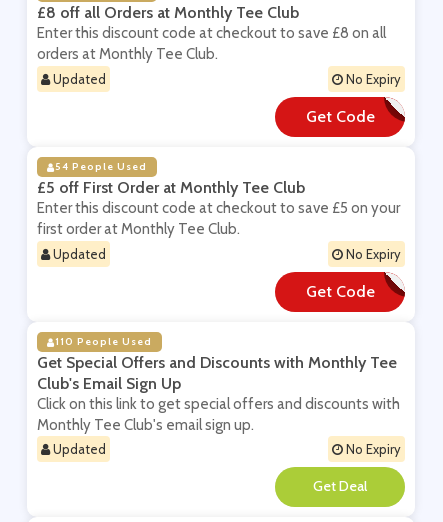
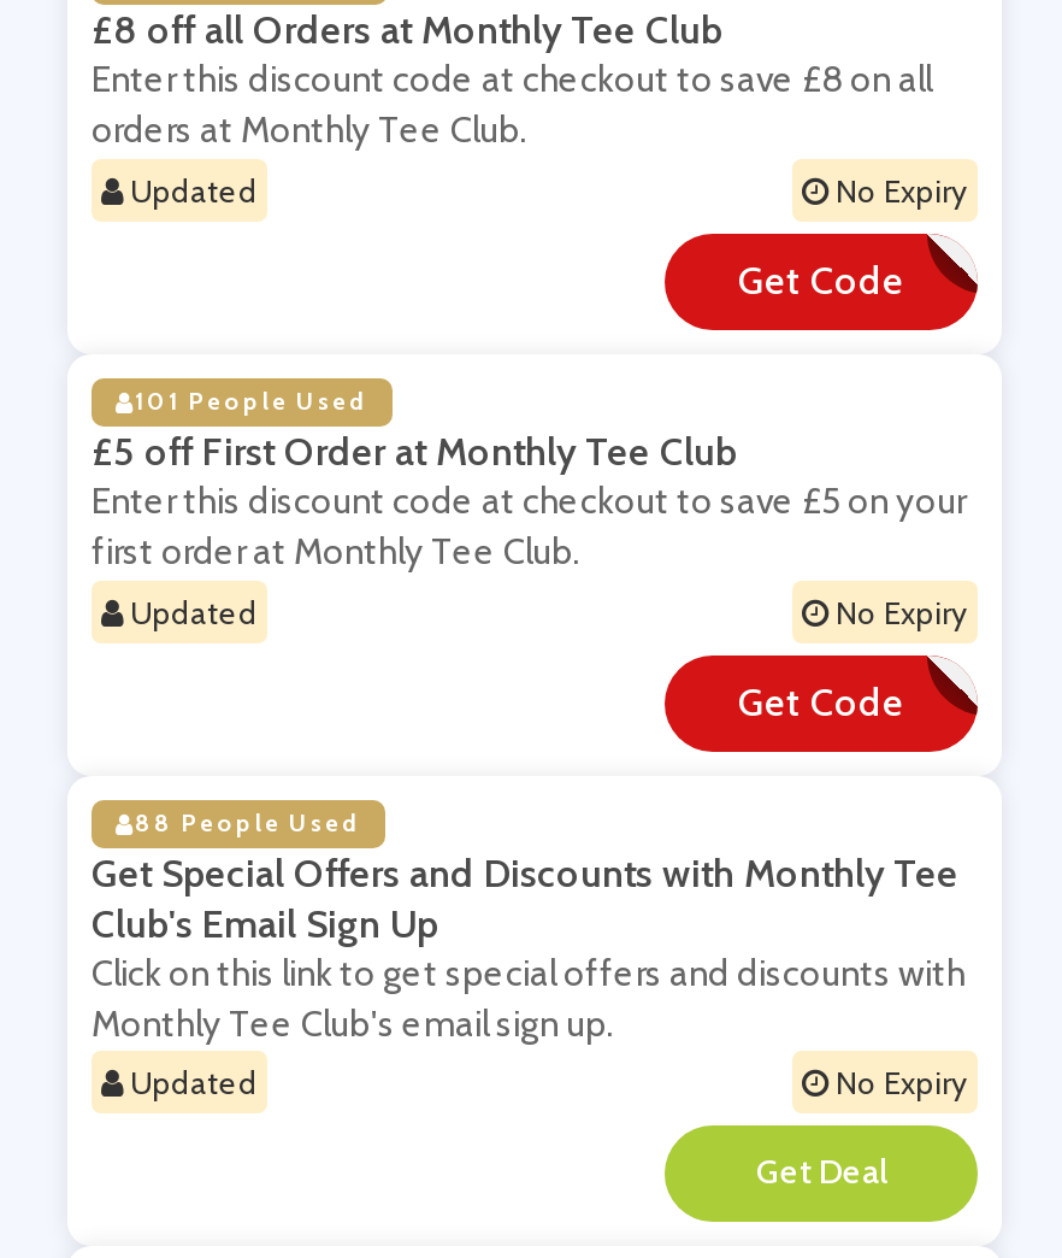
- 54 People Used
+ 101 People Used

- 110 People Used
+ 88 People Used
